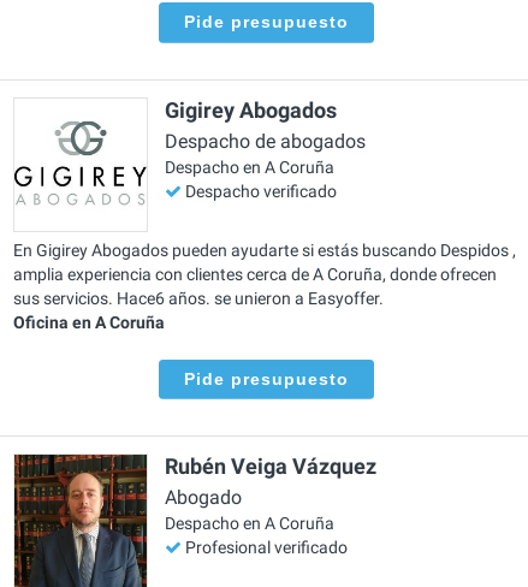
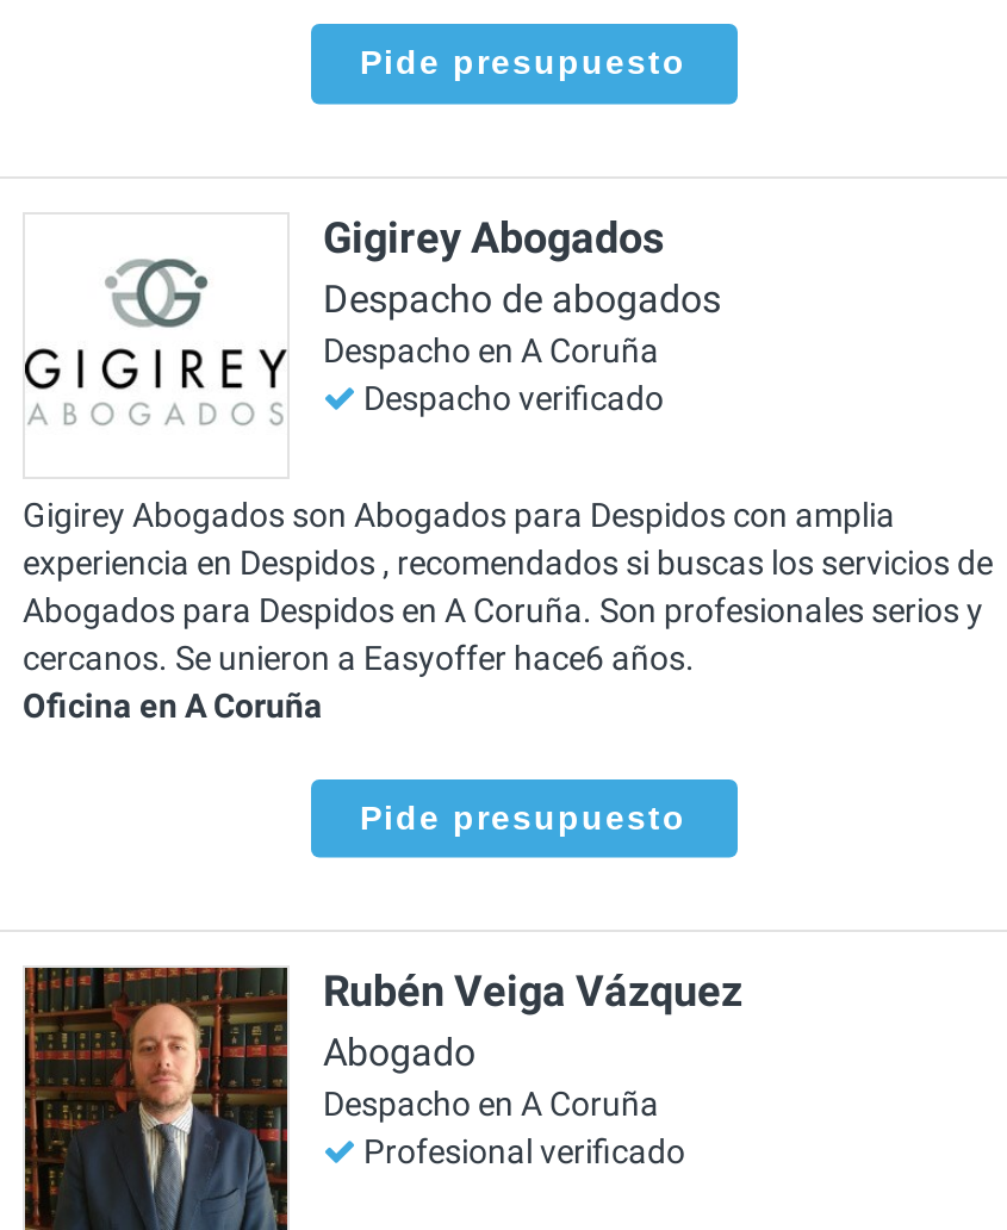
- En Gigirey Abogados pueden ayudarte si estás buscando Despidos ,
- amplia experiencia con clientes cerca de A Coruña, donde ofrecen
- sus servicios. Hace6 años. se unieron a Easyoffer.
+ Gigirey Abogados son Abogados para Despidos con amplia
+ experiencia en Despidos , recomendados si buscas los servicios de
+ Abogados para Despidos en A Coruña. Son profesionales serios y
+ cercanos. Se unieron a Easyoffer hace6 años.
